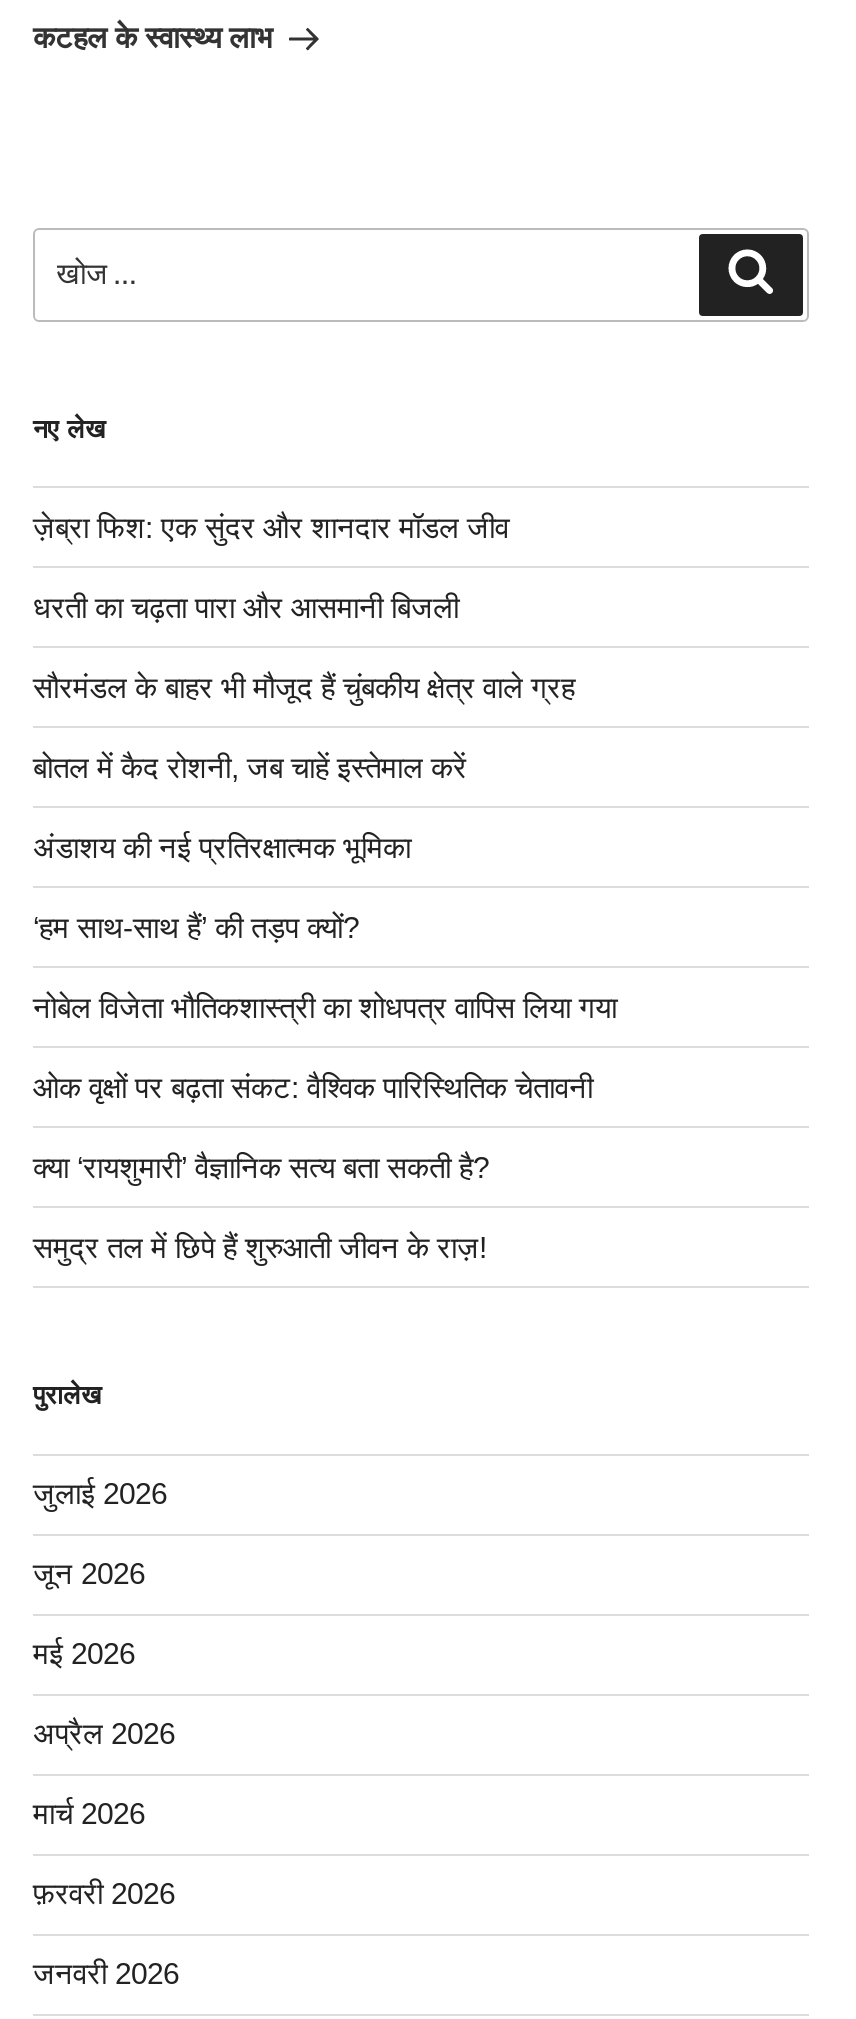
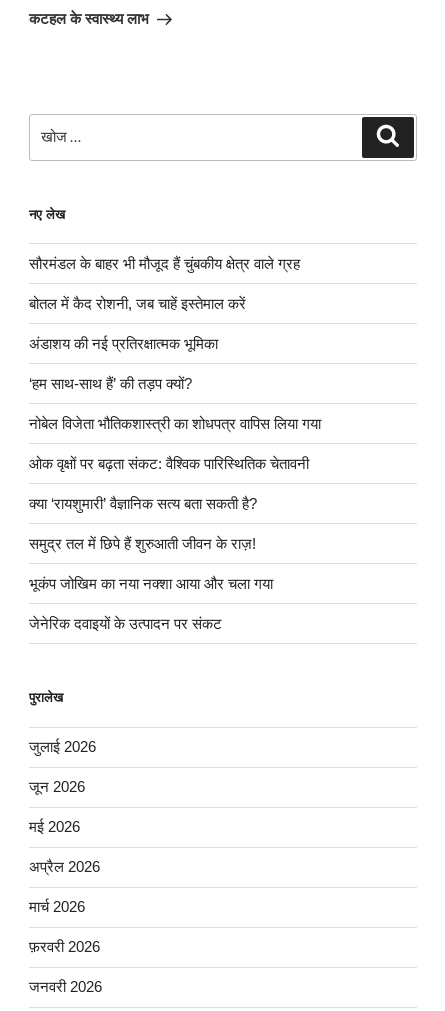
- ज़ेब्रा फिश: एक सुंदर और शानदार मॉडल जीव
- धरती का चढ़ता पारा और आसमानी बिजली

moved up: सौरमंडल के बाहर भी मौजूद हैं चुंबकीय क्षेत्र वाले ग्रह | बोतल में कैद रोशनी, जब चाहें इस्तेमाल करें | अंडाशय की नई प्रतिरक्षात्मक भूमिका | ‘हम साथ-साथ हैं’ की तड़प क्यों? | नोबेल विजेता भौतिकशास्त्री का शोधपत्र वापिस लिया गया | ओक वृक्षों पर बढ़ता संकट: वैश्विक पारिस्थितिक चेतावनी | क्या ‘रायशुमारी’ वैज्ञानिक सत्य बता सकती है? | समुद्र तल में छिपे हैं शुरुआती जीवन के राज़!

+ भूकंप जोखिम का नया नक्शा आया और चला गया
+ जेनेरिक दवाइयों के उत्पादन पर संकट
